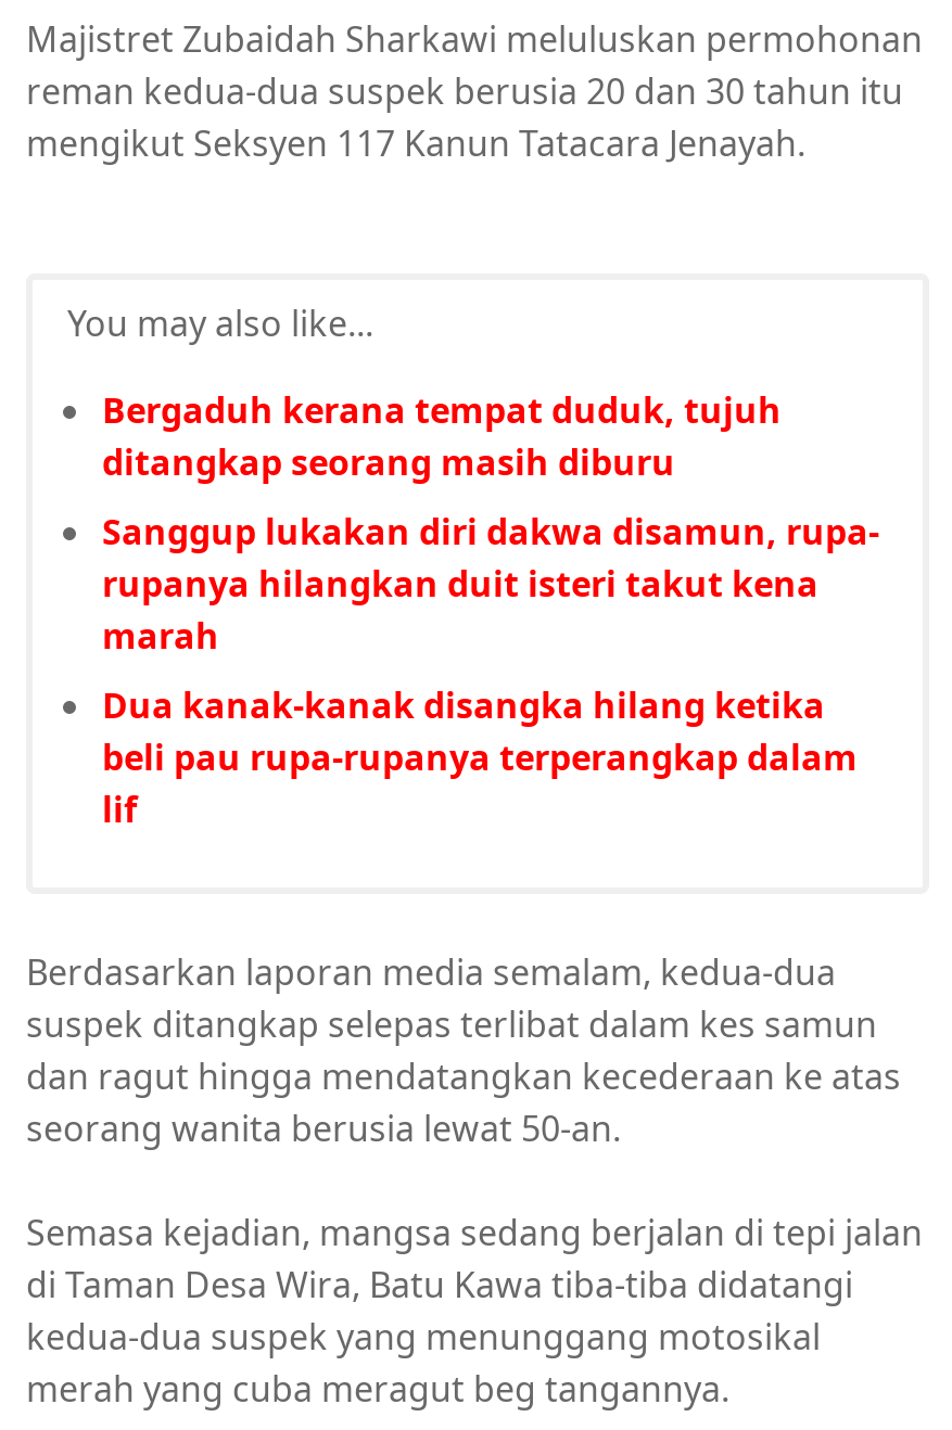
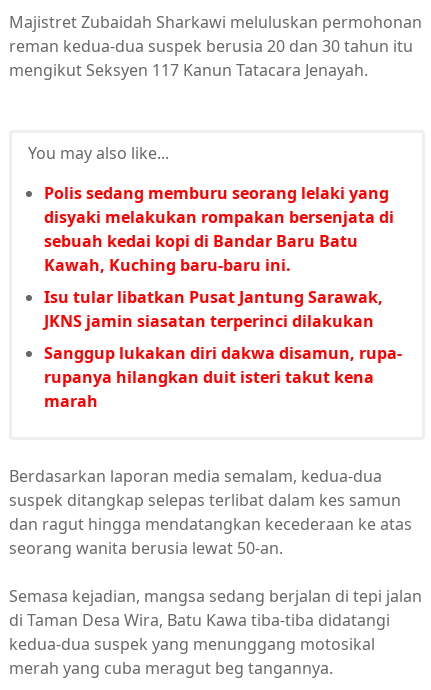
- Bergaduh kerana tempat duduk, tujuh
- ditangkap seorang masih diburu
+ Polis sedang memburu seorang lelaki yang
+ disyaki melakukan rompakan bersenjata di
+ sebuah kedai kopi di Bandar Baru Batu
+ Kawah, Kuching baru-baru ini.
+ Isu tular libatkan Pusat Jantung Sarawak,
+ JKNS jamin siasatan terperinci dilakukan

moved down: Sanggup lukakan diri dakwa disamun, rupa- | rupanya hilangkan duit isteri takut kena | marah

- Dua kanak-kanak disangka hilang ketika
- beli pau rupa-rupanya terperangkap dalam
- lif
